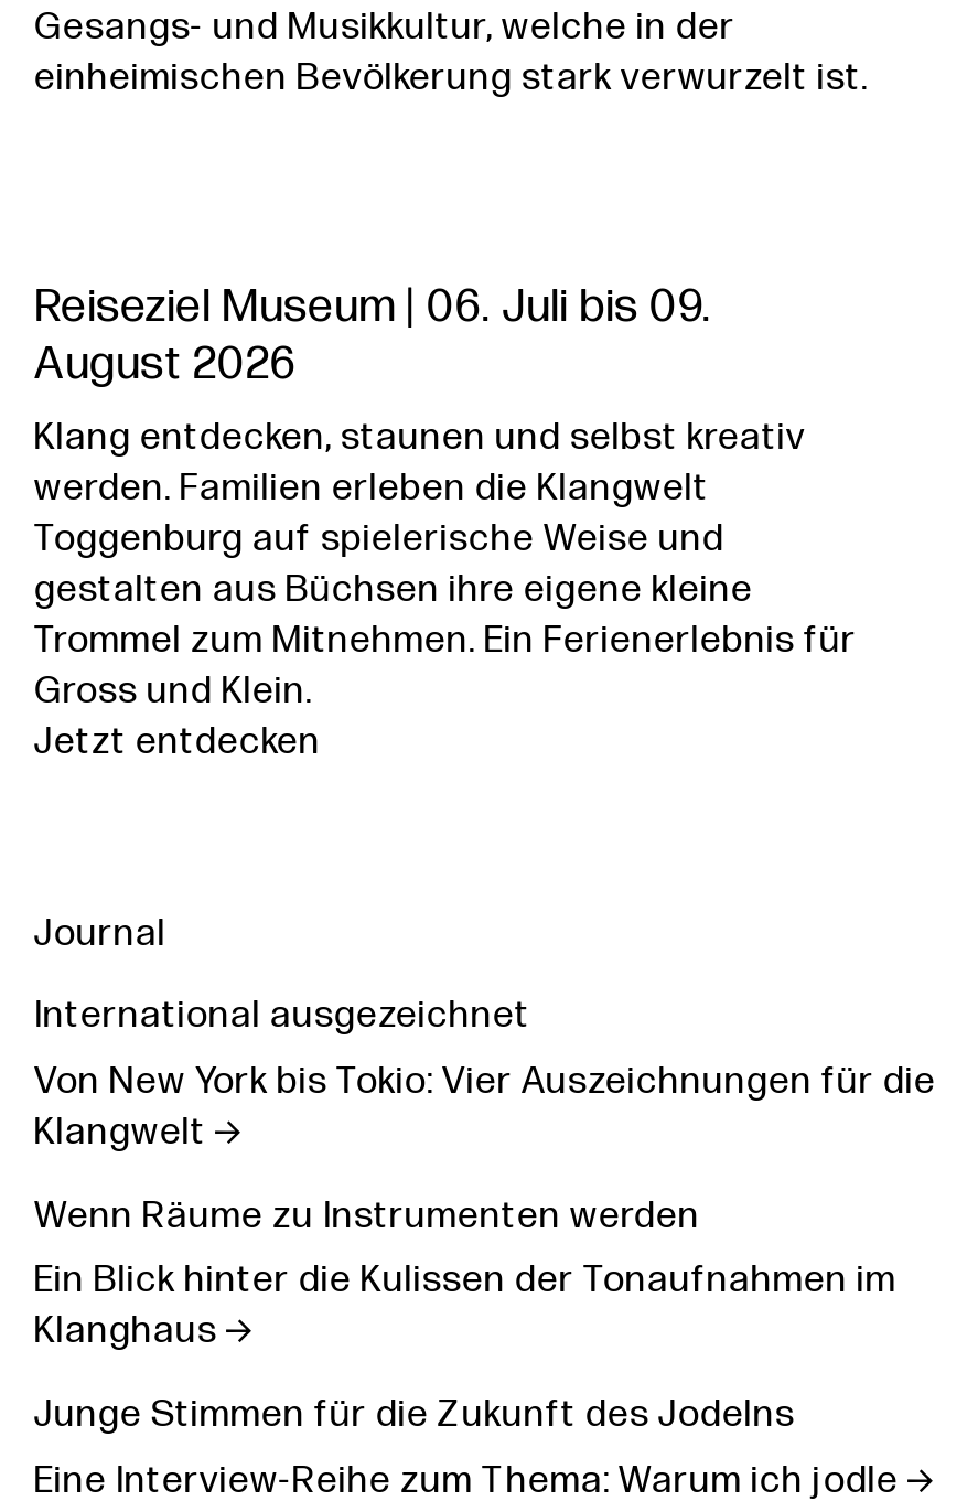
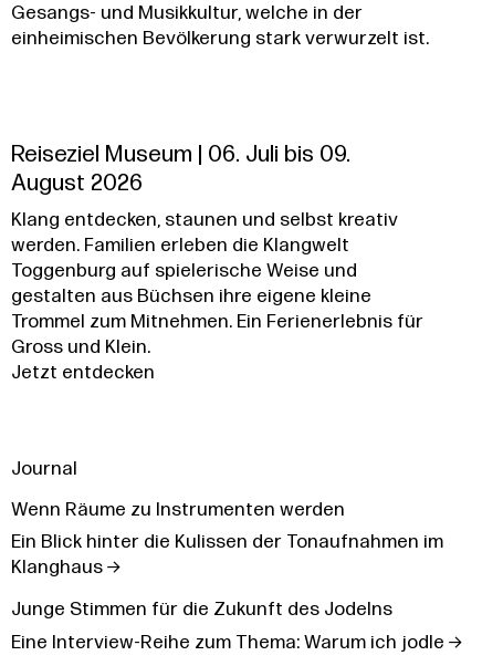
- International ausgezeichnet
- Von New York bis Tokio: Vier Auszeichnungen für die
- Klangwelt
